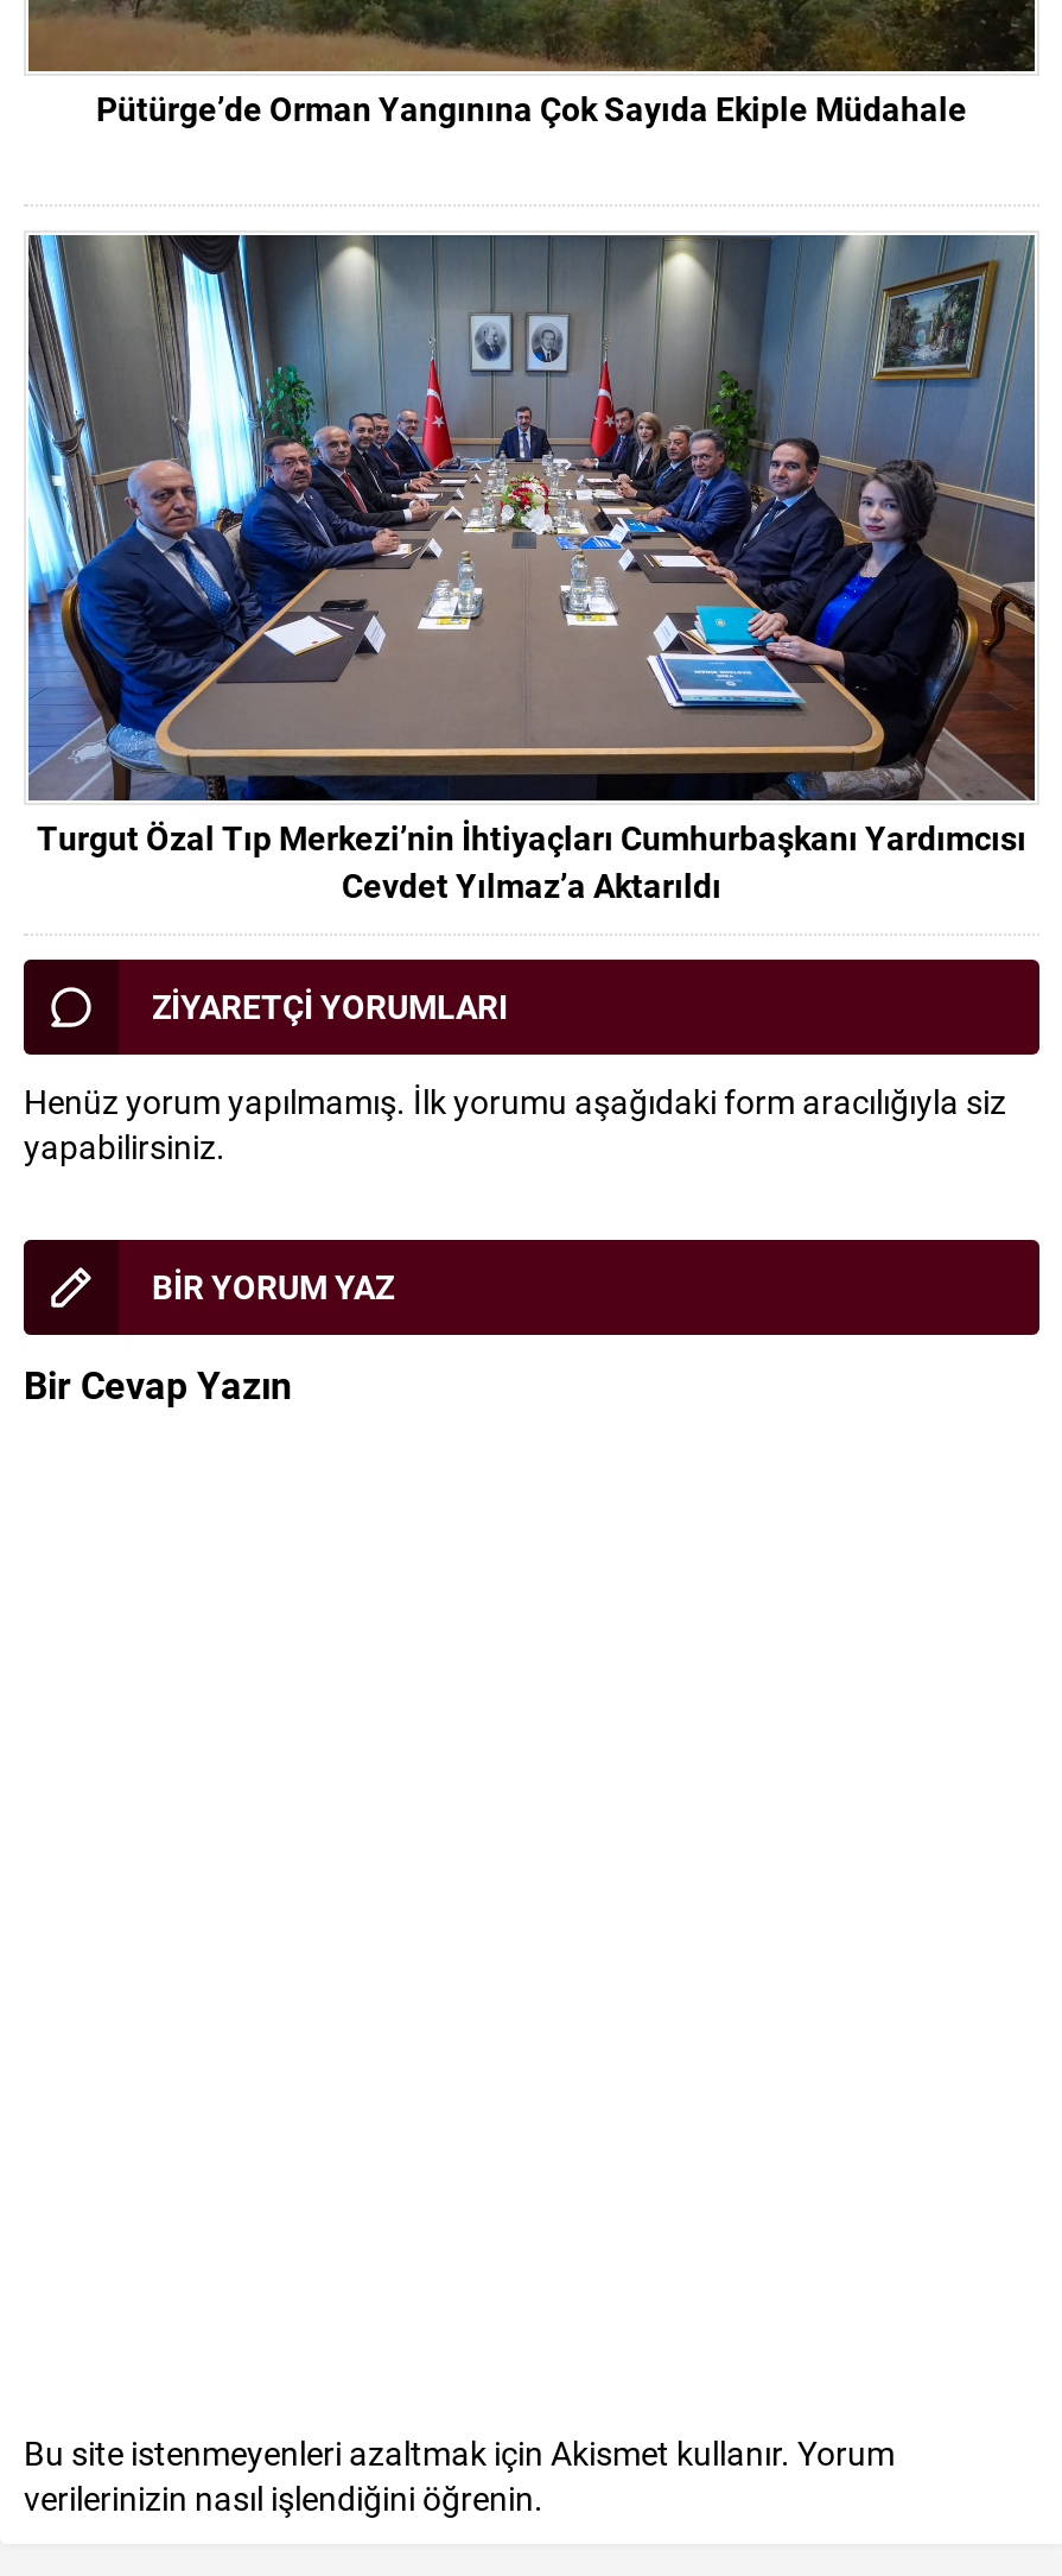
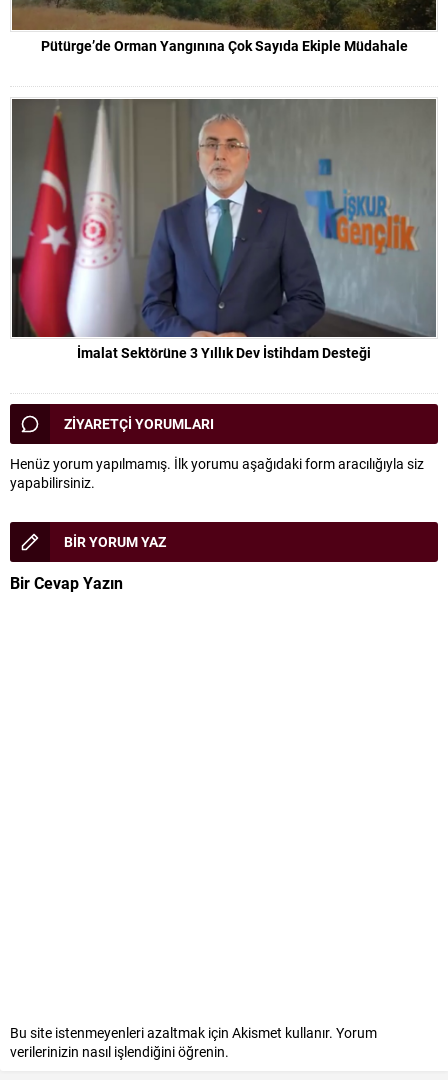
- [image]
- Turgut Özal Tıp Merkezi’nin İhtiyaçları Cumhurbaşkanı Yardımcısı
- Cevdet Yılmaz’a Aktarıldı
+ [image]
+ İmalat Sektörüne 3 Yıllık Dev İstihdam Desteği
